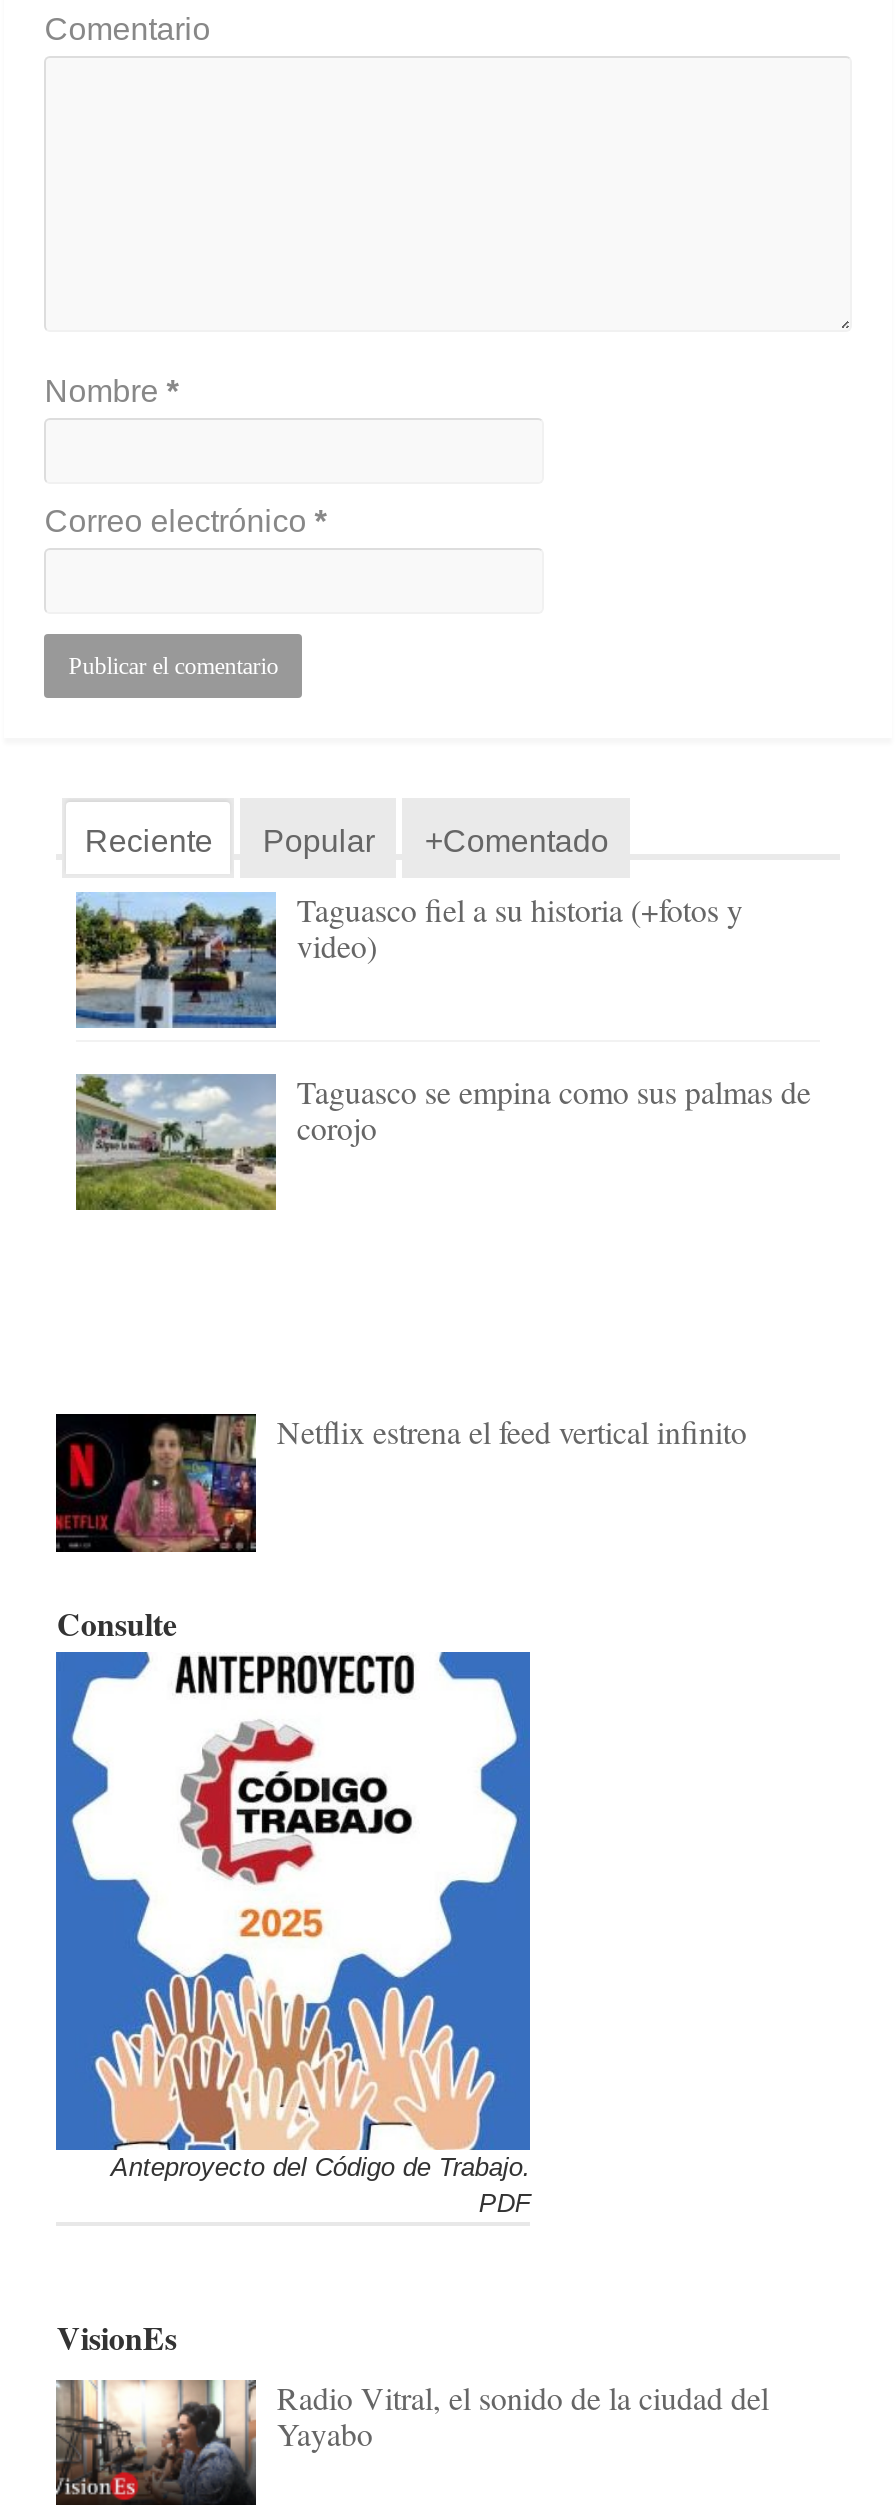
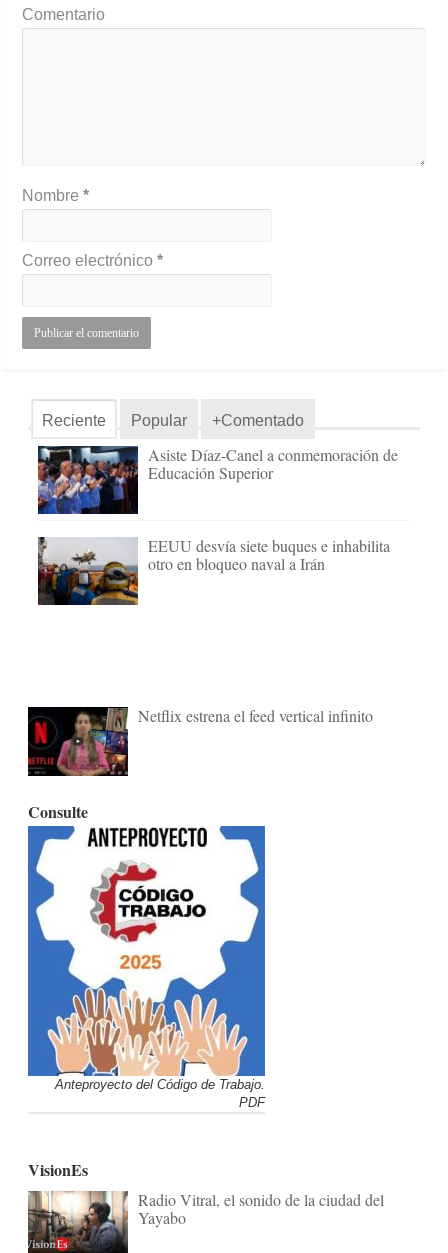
- [image]
- Taguasco fiel a su historia (+fotos y
- video)
+ [image]
+ Asiste Díaz-Canel a conmemoración de
+ Educación Superior

- [image]
- Taguasco se empina como sus palmas de
- corojo
+ [image]
+ EEUU desvía siete buques e inhabilita
+ otro en bloqueo naval a Irán
